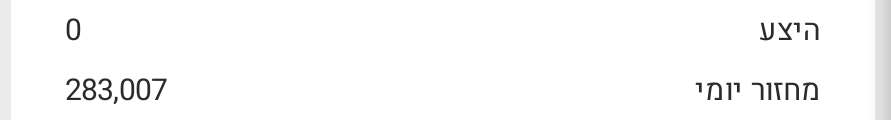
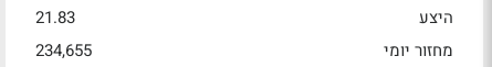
- 0
+ 21.83

- 283,007
+ 234,655
